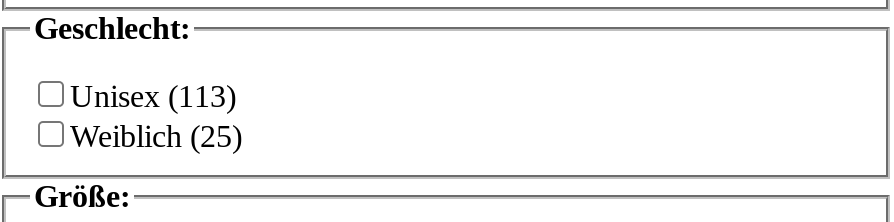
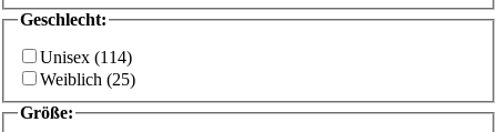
- Unisex (113)
+ Unisex (114)
